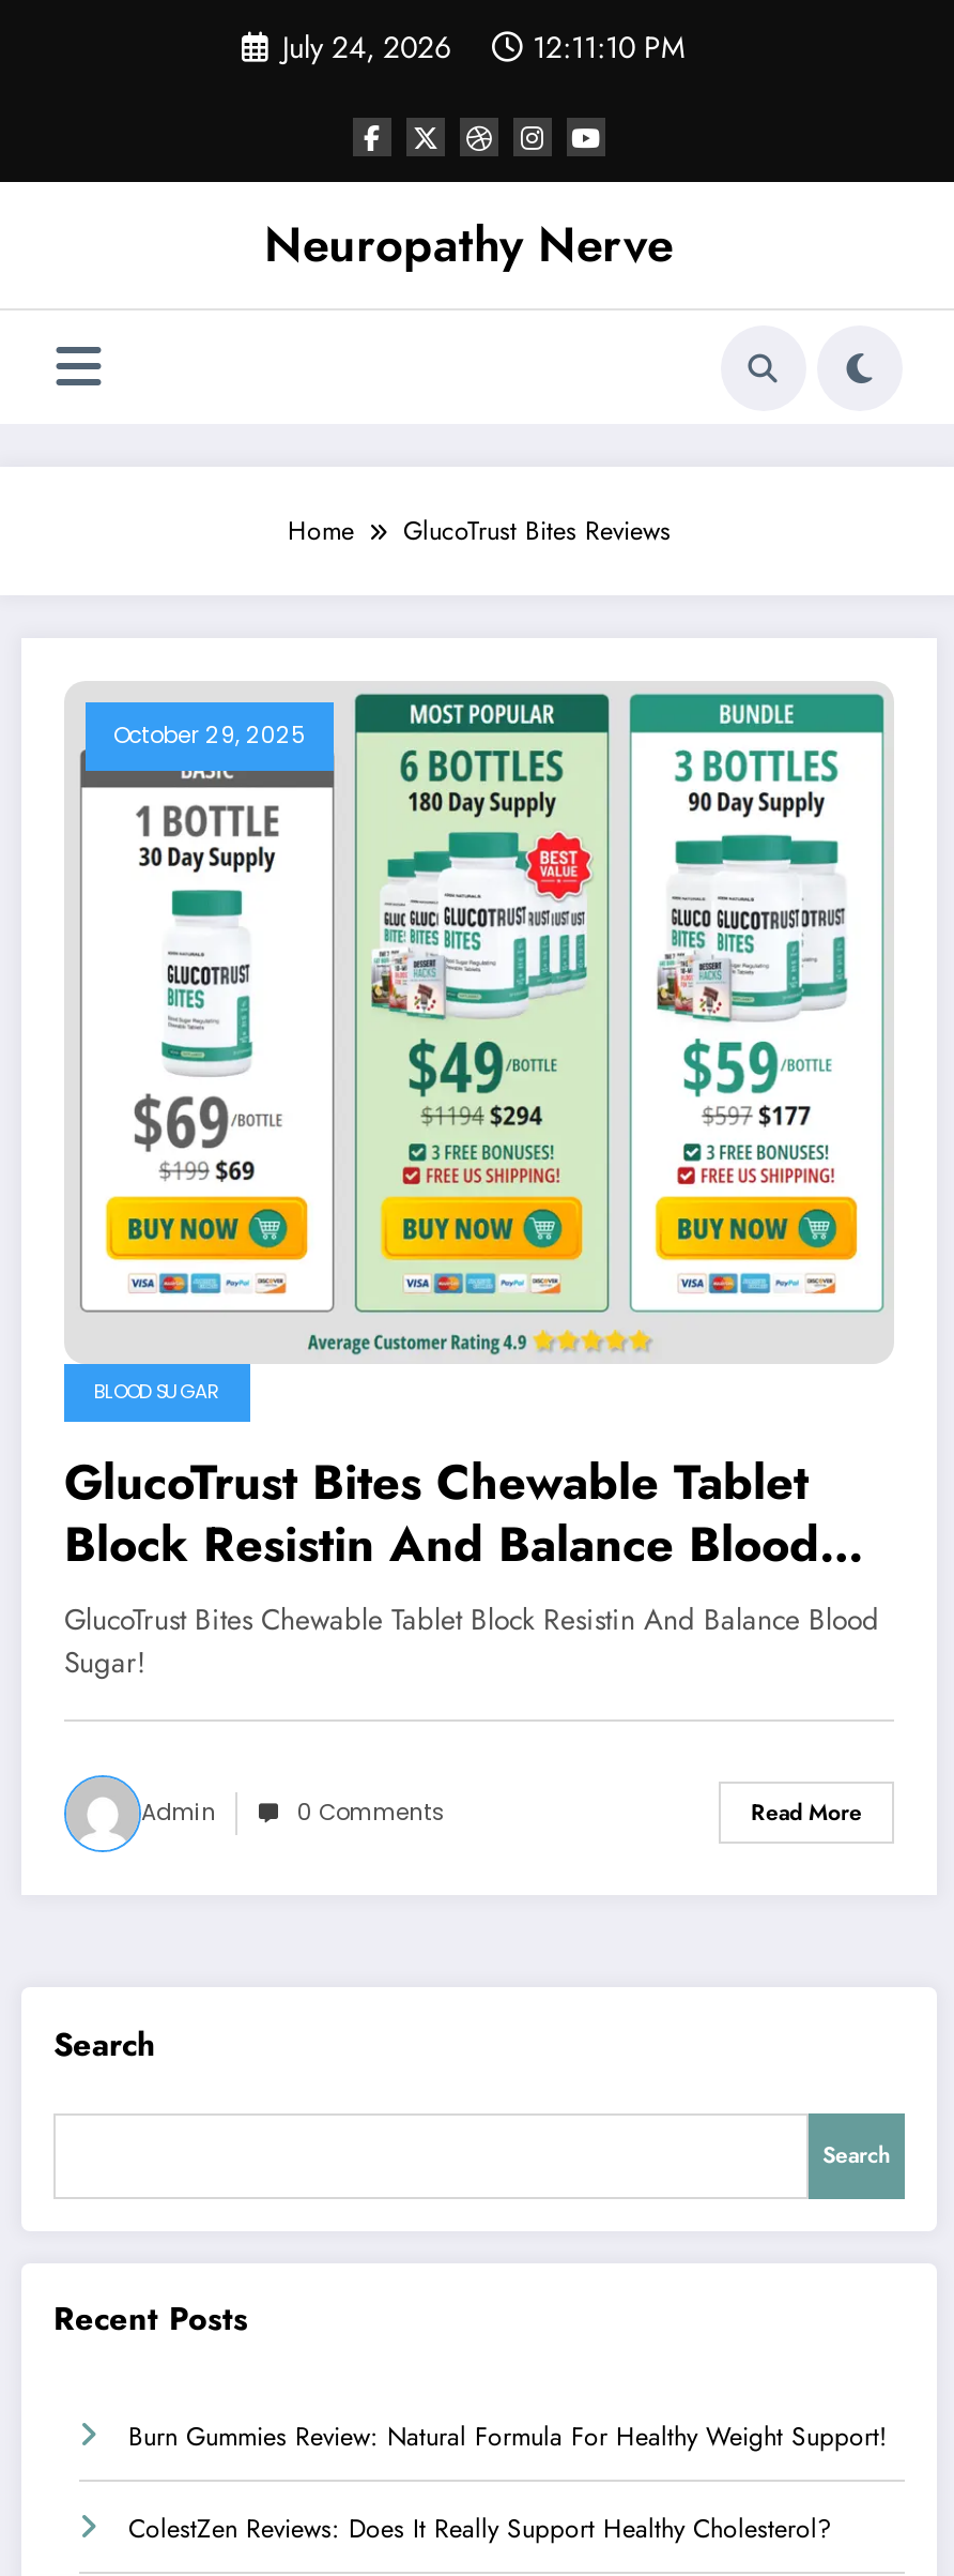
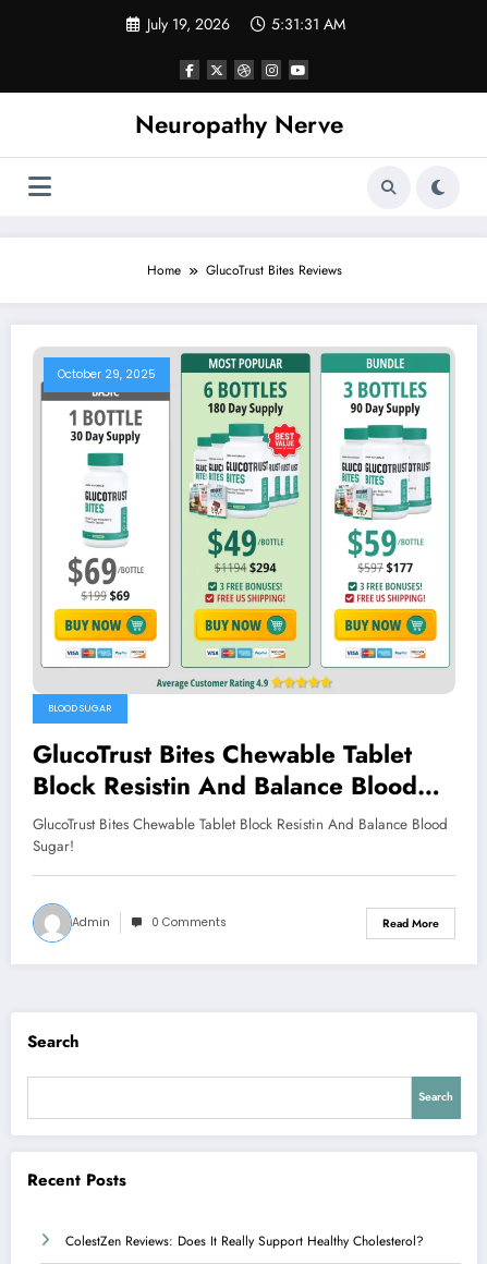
- July 24, 2026
- 12:11:10 PM
+ July 19, 2026
+ 5:31:31 AM

- Burn Gummies Review: Natural Formula For Healthy Weight Support!
